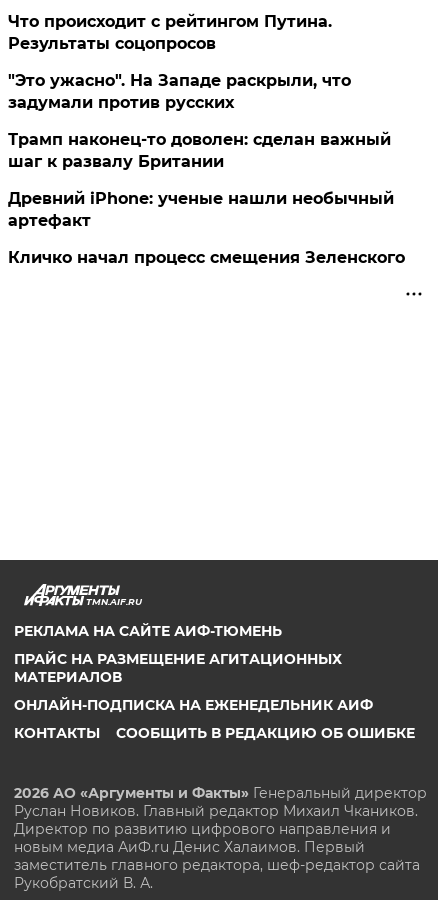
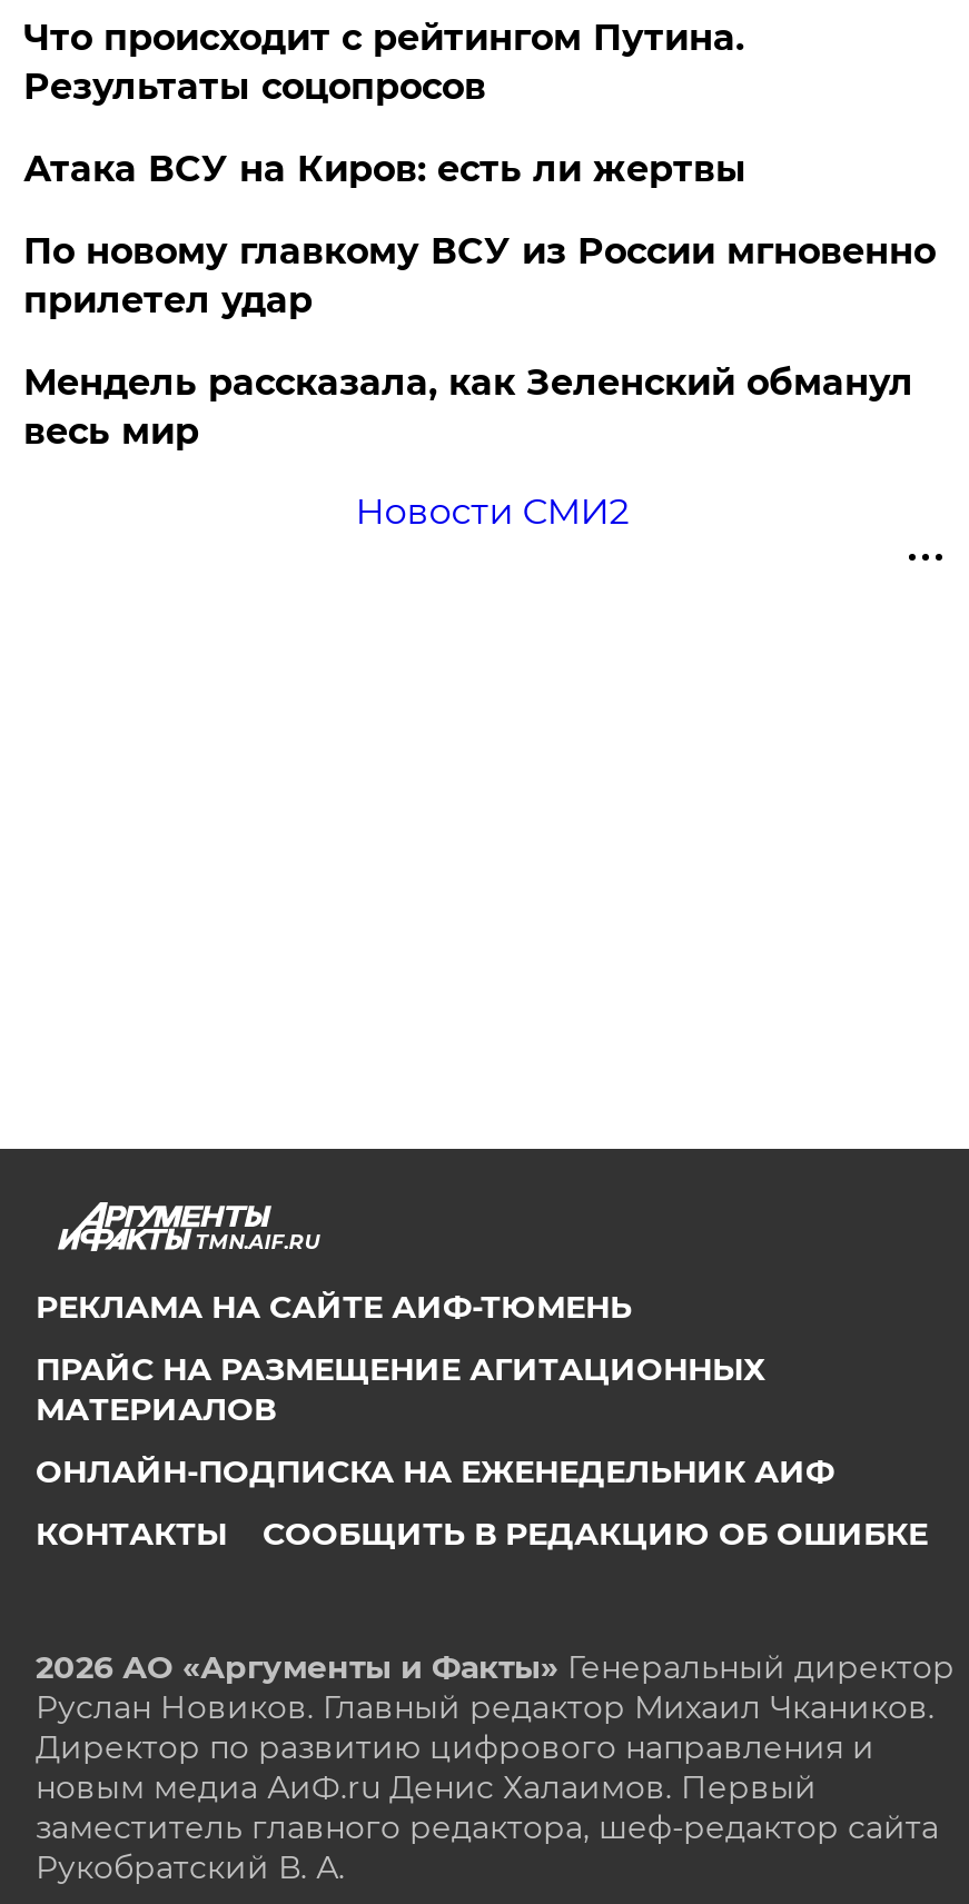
- "Это ужасно". На Западе раскрыли, что
- задумали против русских
+ Атака ВСУ на Киров: есть ли жертвы

- Трамп наконец-то доволен: сделан важный
- шаг к развалу Британии
+ По новому главкому ВСУ из России мгновенно
+ прилетел удар

- Древний iPhone: ученые нашли необычный
- артефакт
+ Мендель рассказала, как Зеленский обманул
+ весь мир

- Кличко начал процесс смещения Зеленского
+ Новости СМИ2
